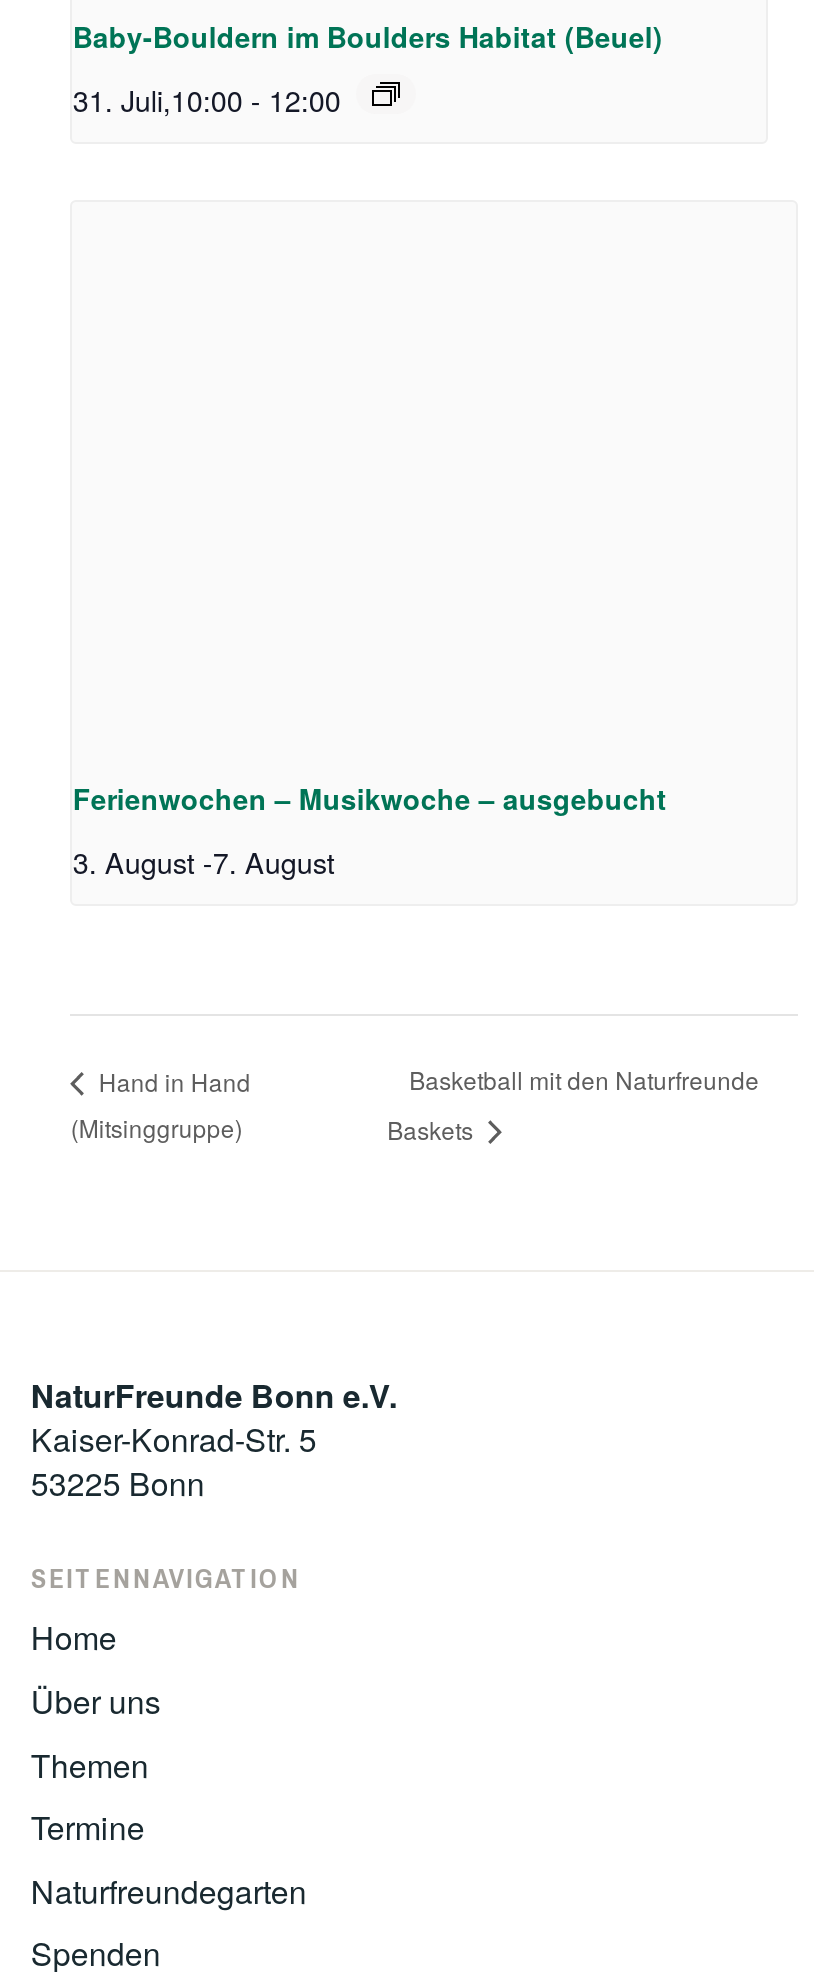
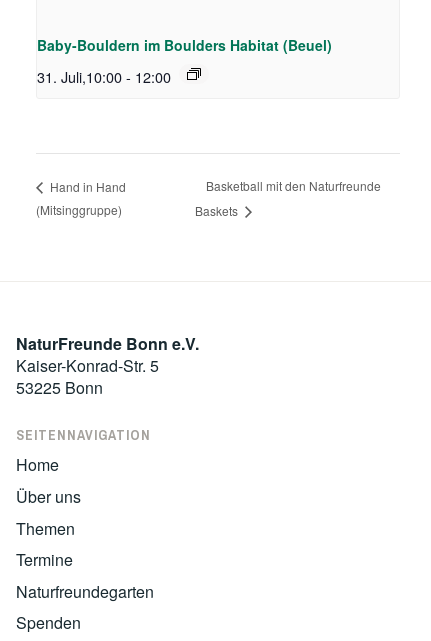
- Ferienwochen – Musikwoche – ausgebucht
- 3. August - 7. August
